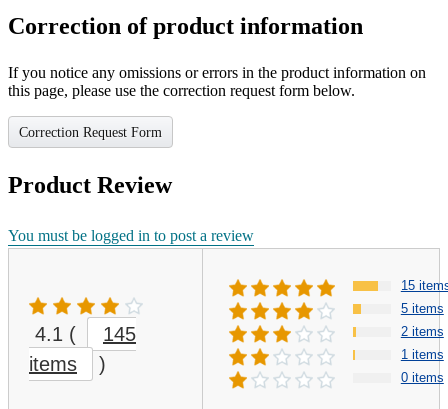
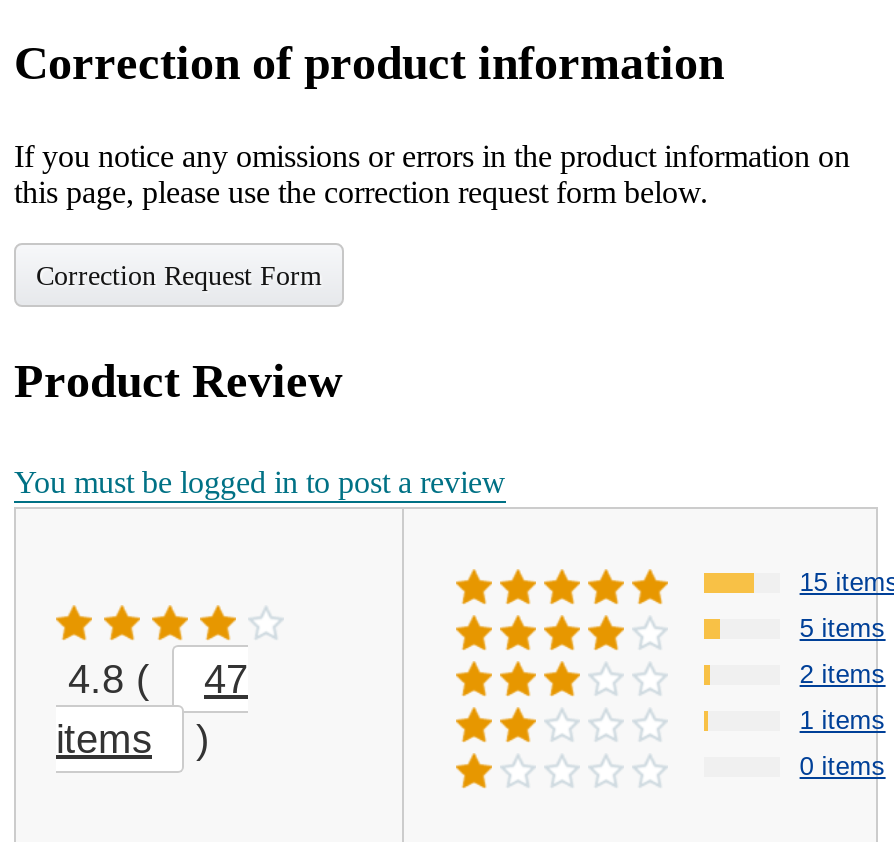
- 4.1 (
+ 4.8 (

- 145
+ 47
